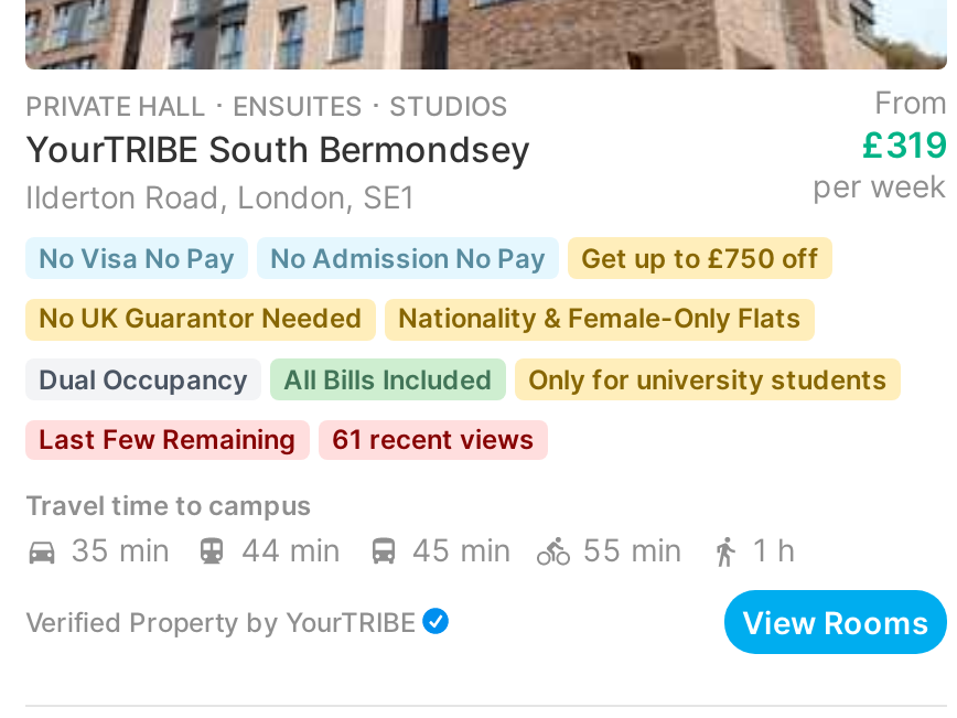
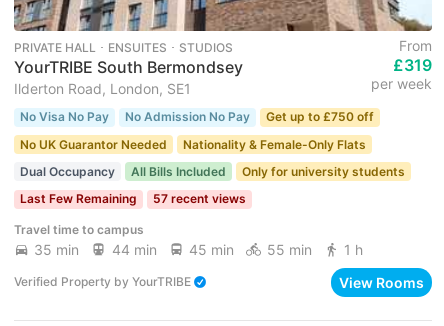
- Last Few Remaining 61 recent views
+ Last Few Remaining 57 recent views
